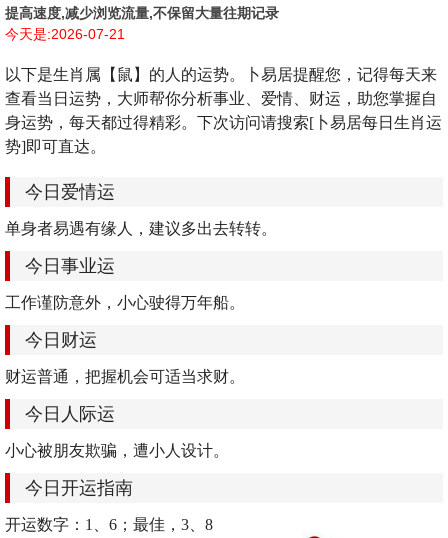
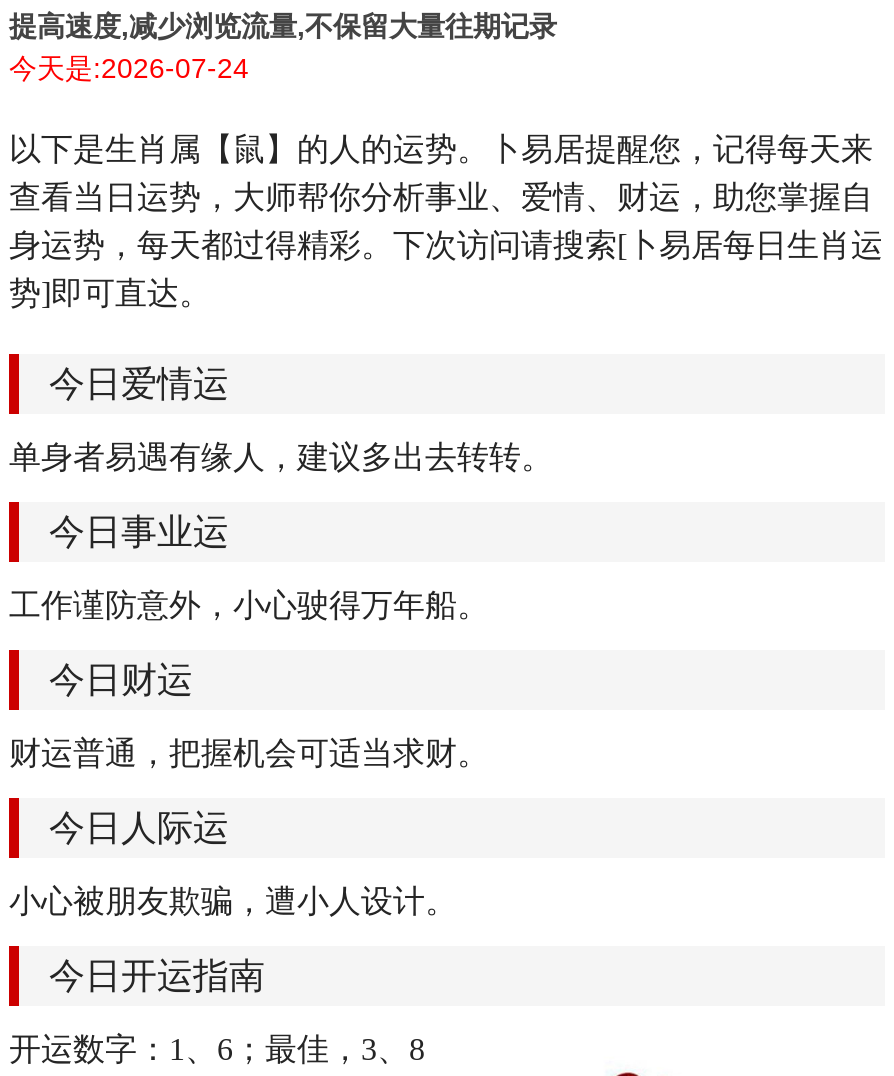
- 今天是:2026-07-21
+ 今天是:2026-07-24
